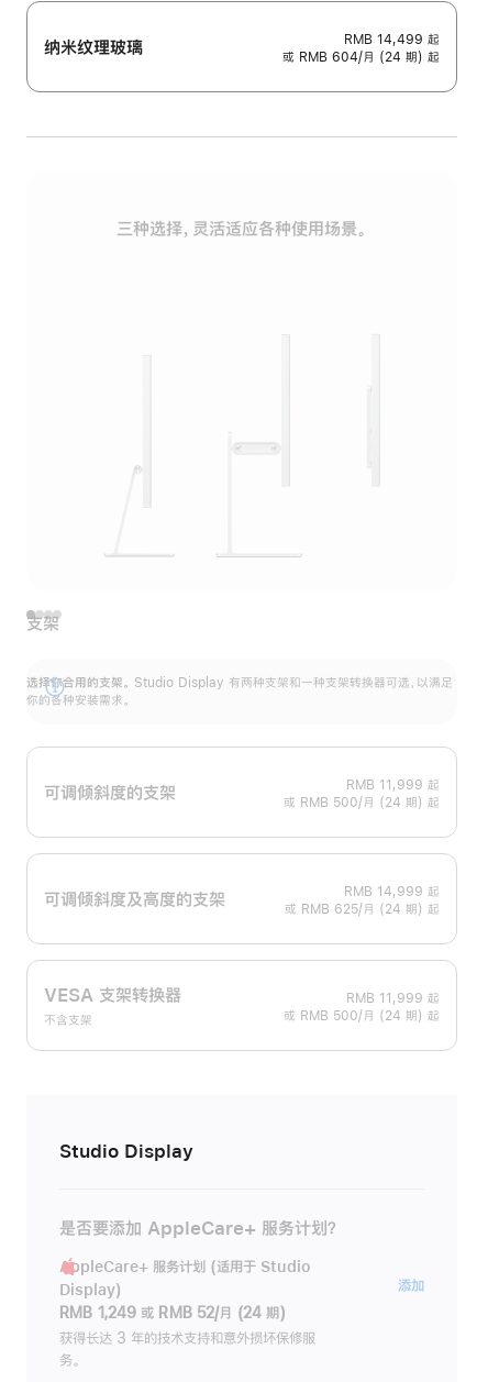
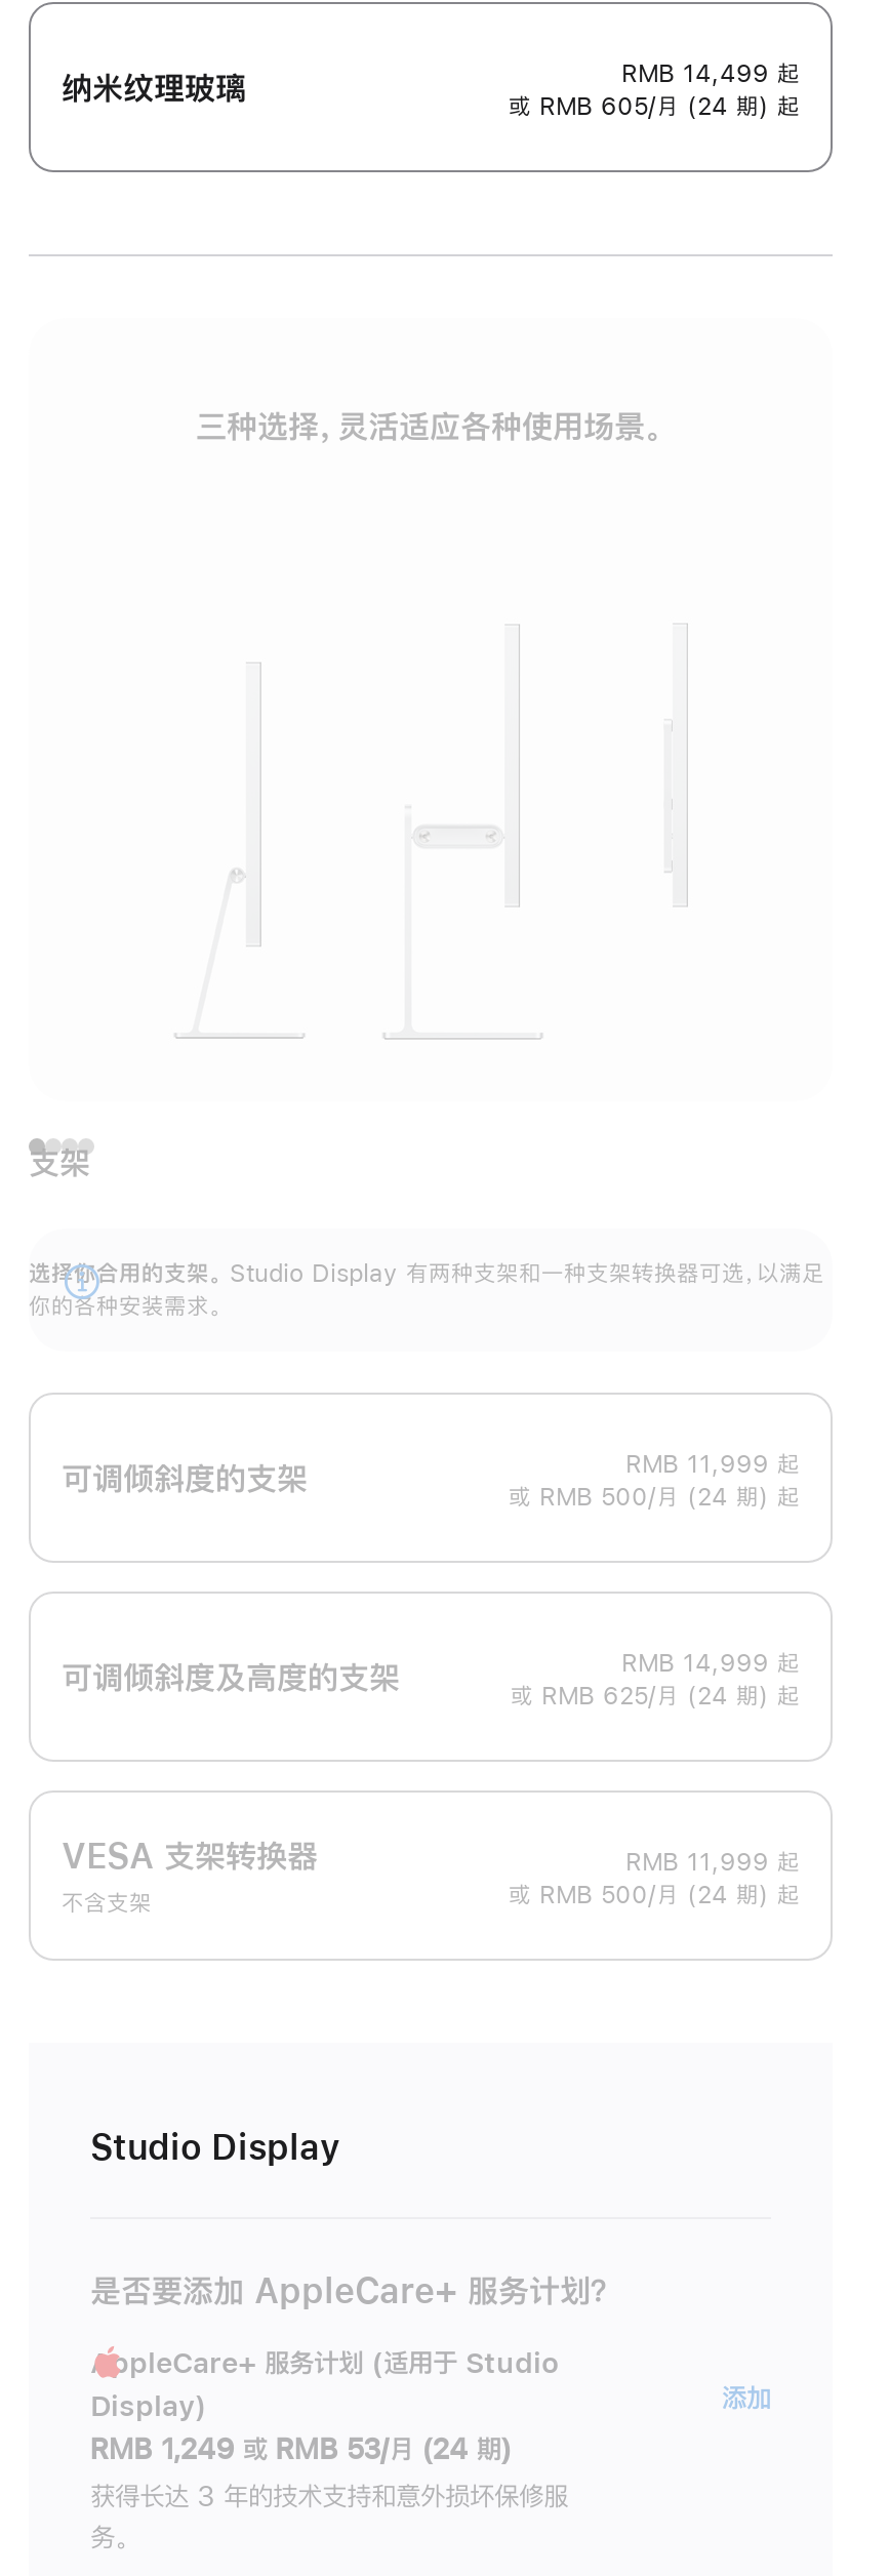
- 或 RMB 604/月 (24 期) 起
+ 或 RMB 605/月 (24 期) 起

- RMB 1,249 或 RMB 52/月 (24 期)
+ RMB 1,249 或 RMB 53/月 (24 期)
